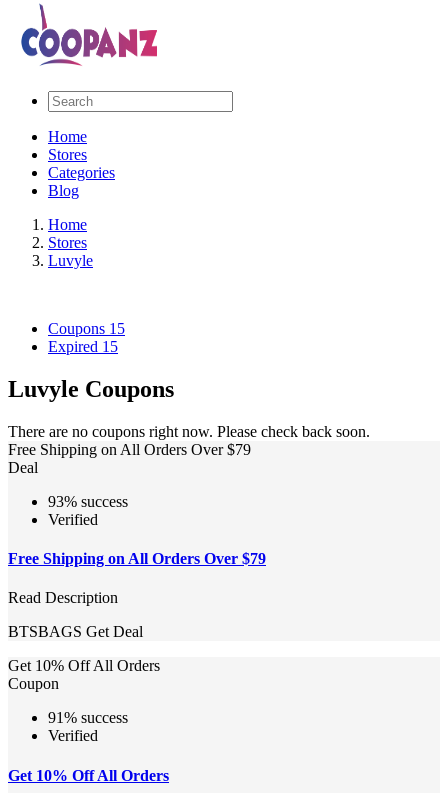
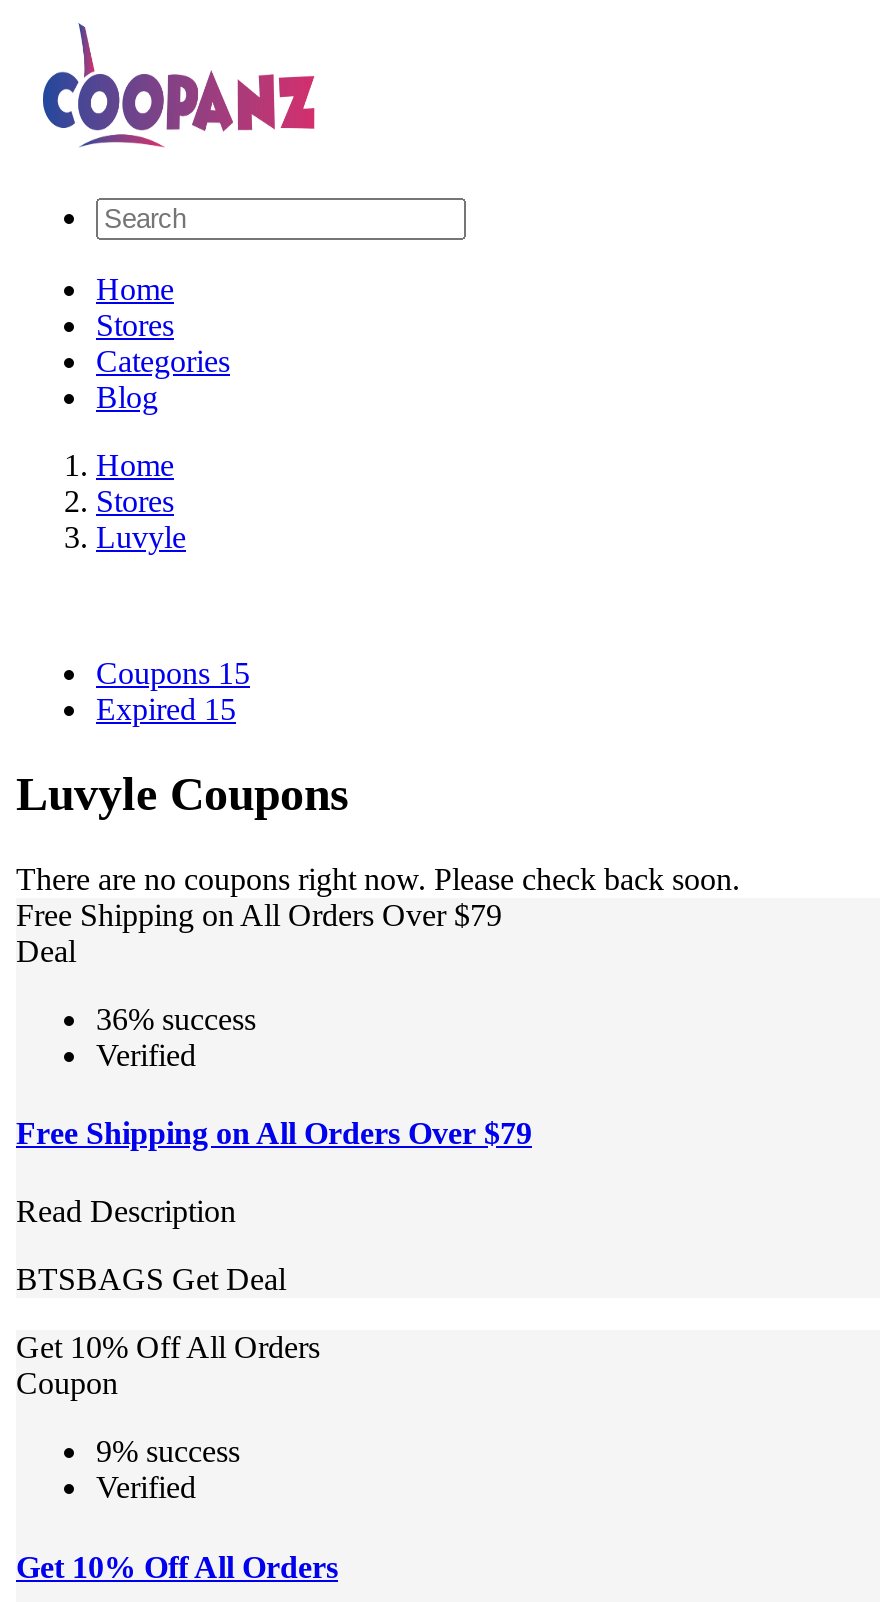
- 93% success
+ 36% success

- 91% success
+ 9% success
